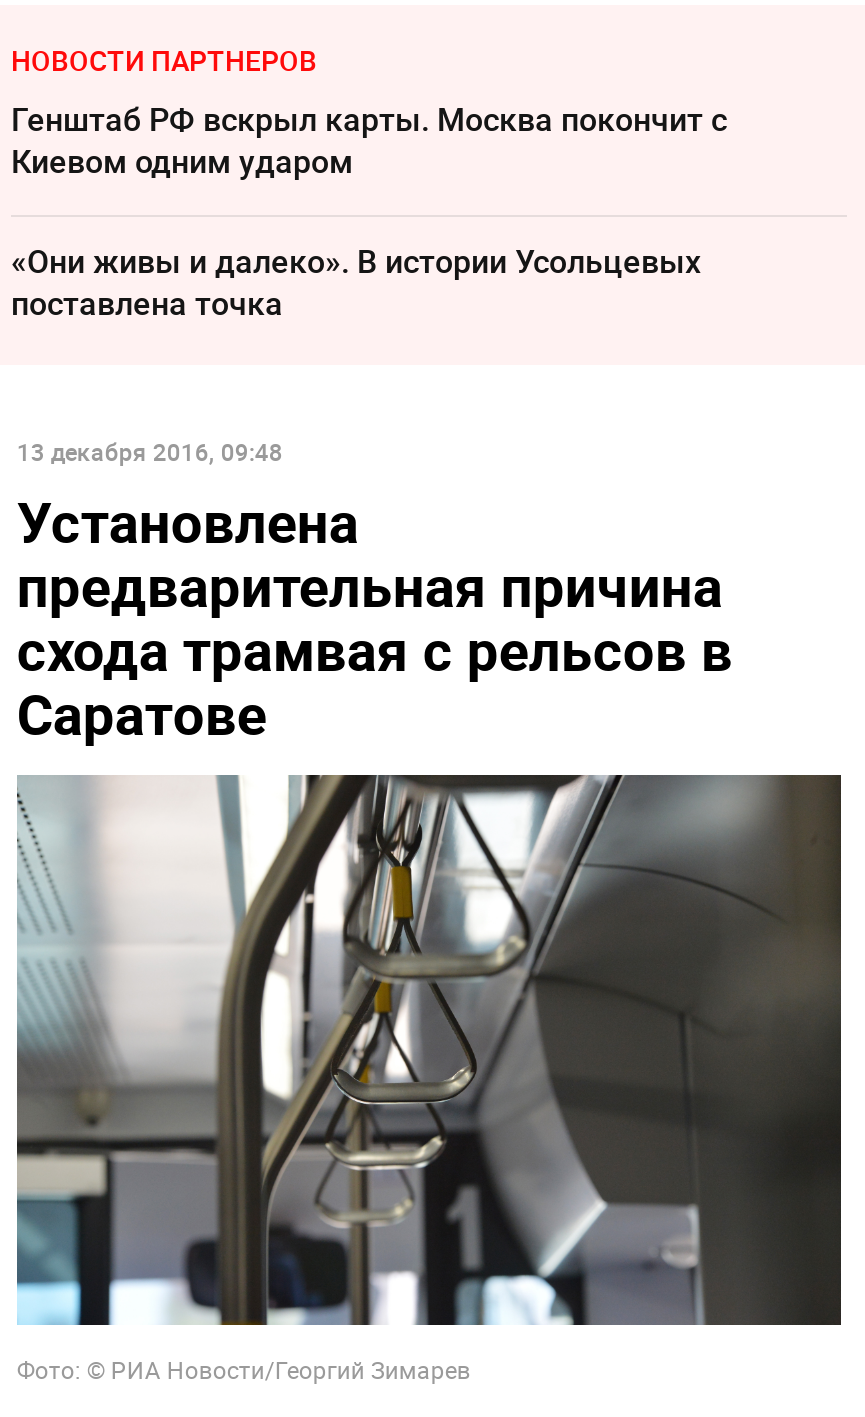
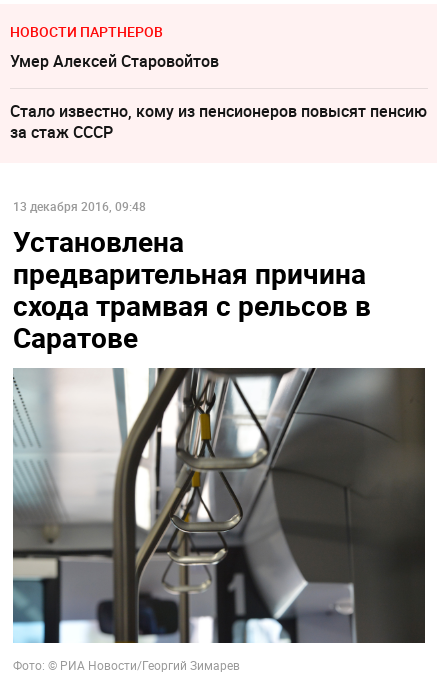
- Генштаб РФ вскрыл карты. Москва покончит с
- Киевом одним ударом
+ Умер Алексeй Старовойтов

- «Они живы и далеко». В истории Усольцевых
- поставлена точка
+ Стало известно, кому из пенсионеров повысят пенсию
+ за стаж СССР
